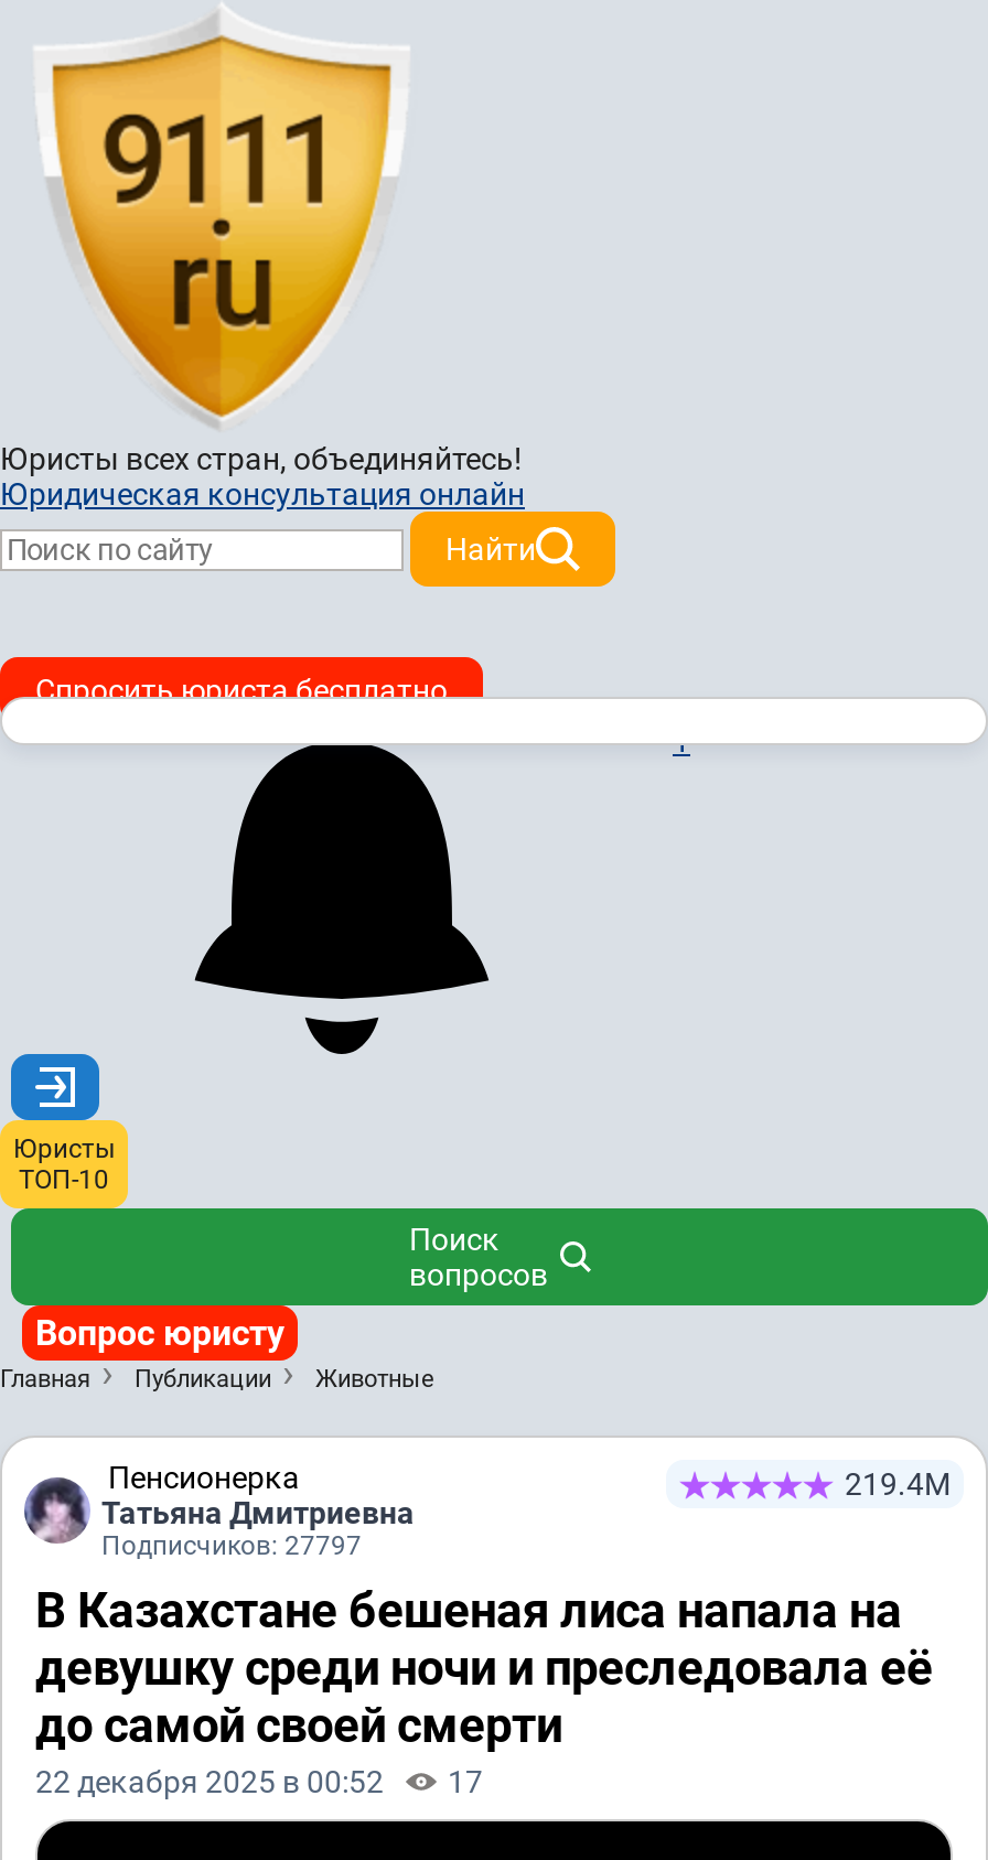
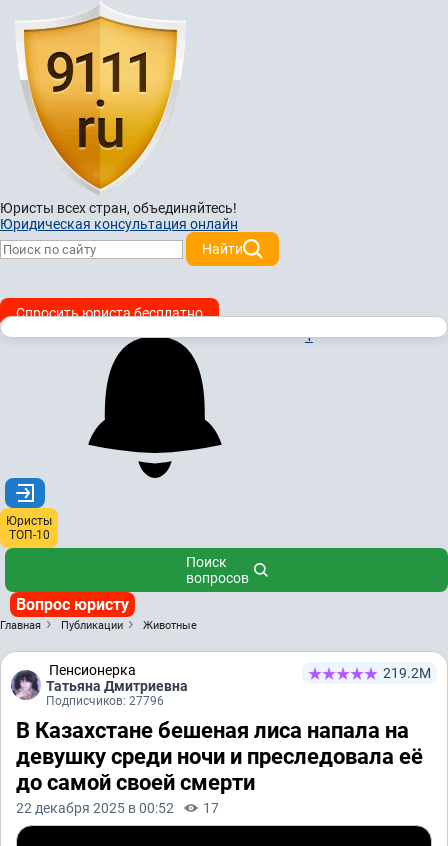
- 219.4М
+ 219.2М

- Подписчиков: 27797
+ Подписчиков: 27796
